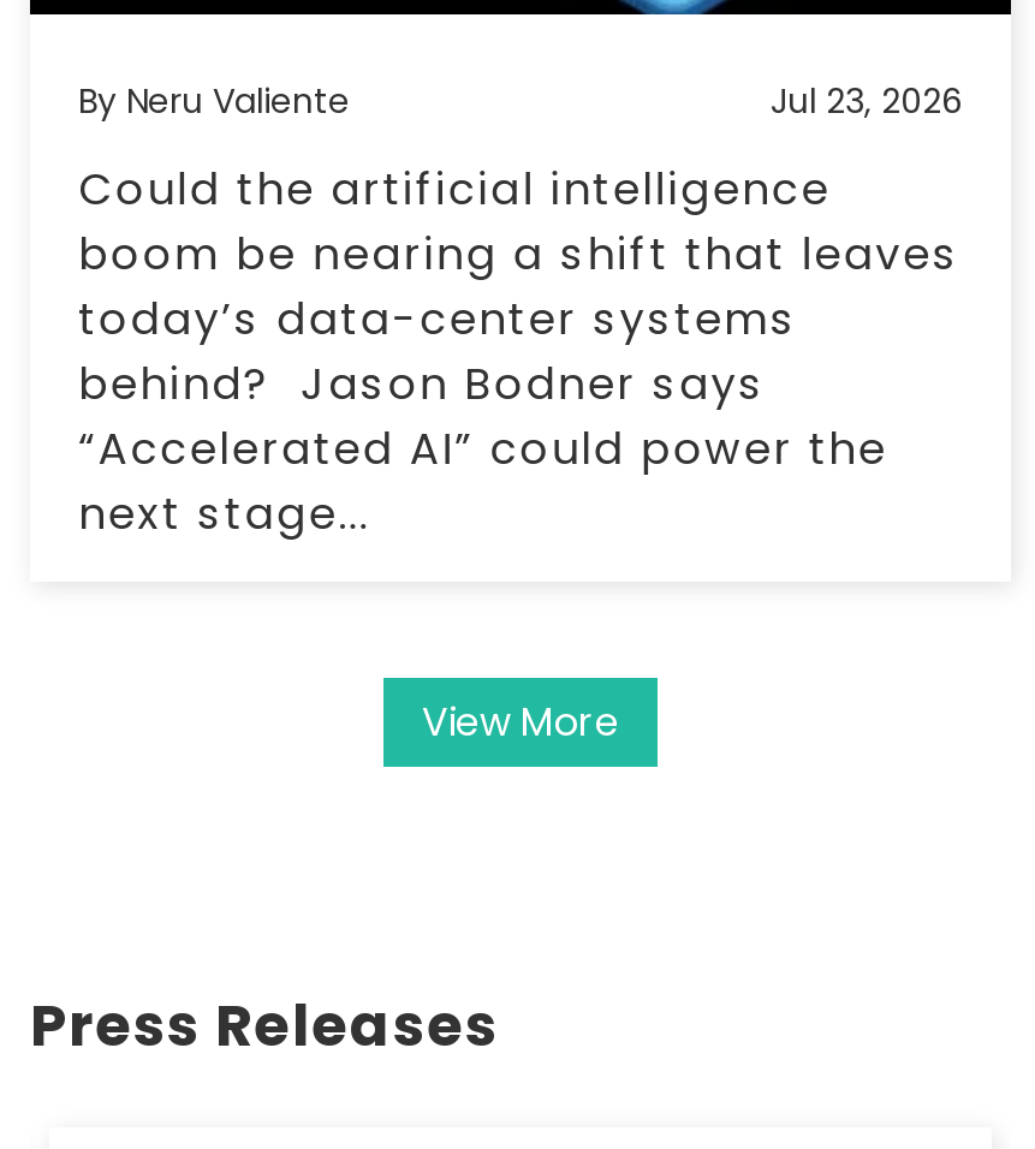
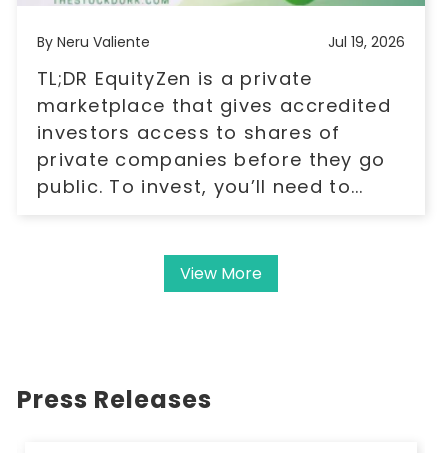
- Jul 23, 2026
+ Jul 19, 2026

- Could the artificial intelligence
- boom be nearing a shift that leaves
- today’s data-center systems
- behind? Jason Bodner says
- “Accelerated AI” could power the
- next stage...
+ TL;DR EquityZen is a private
+ marketplace that gives accredited
+ investors access to shares of
+ private companies before they go
+ public. To invest, you’ll need to...
